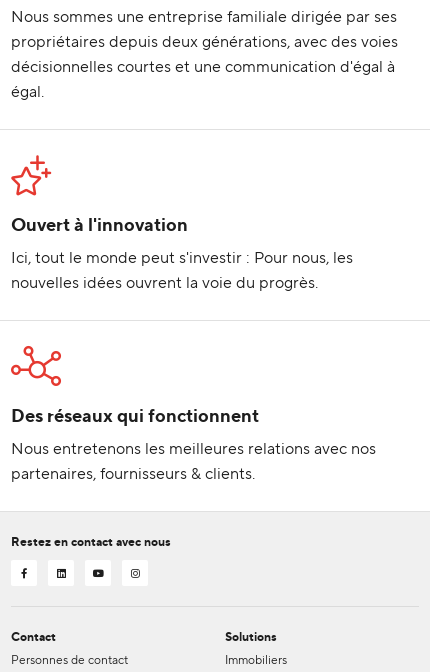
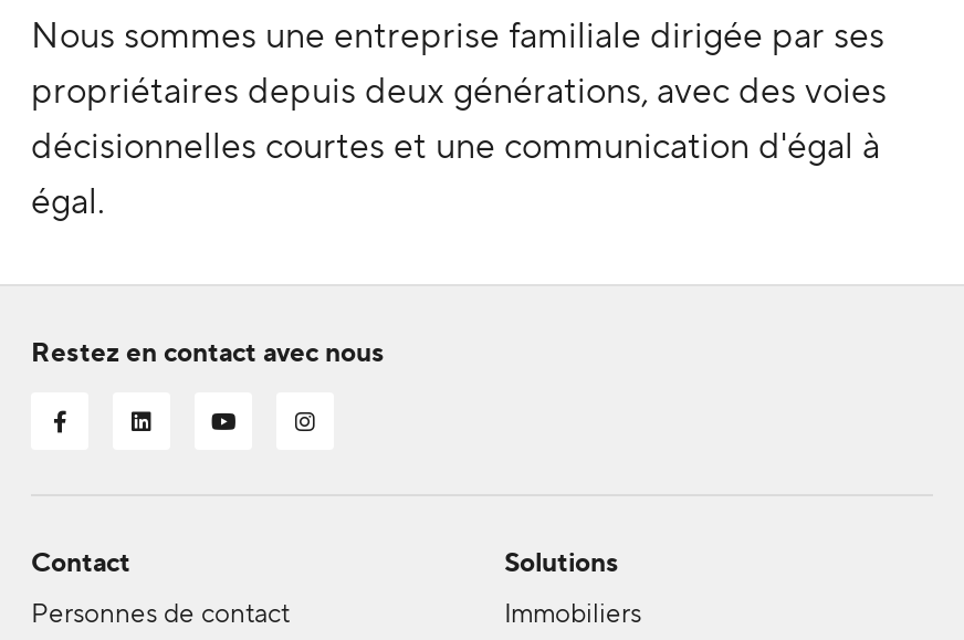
- [image]
- Ouvert à l'innovation
- Ici, tout le monde peut s'investir : Pour nous, les
- nouvelles idées ouvrent la voie du progrès.

- [image]
- Des réseaux qui fonctionnent
- Nous entretenons les meilleures relations avec nos
- partenaires, fournisseurs & clients.
